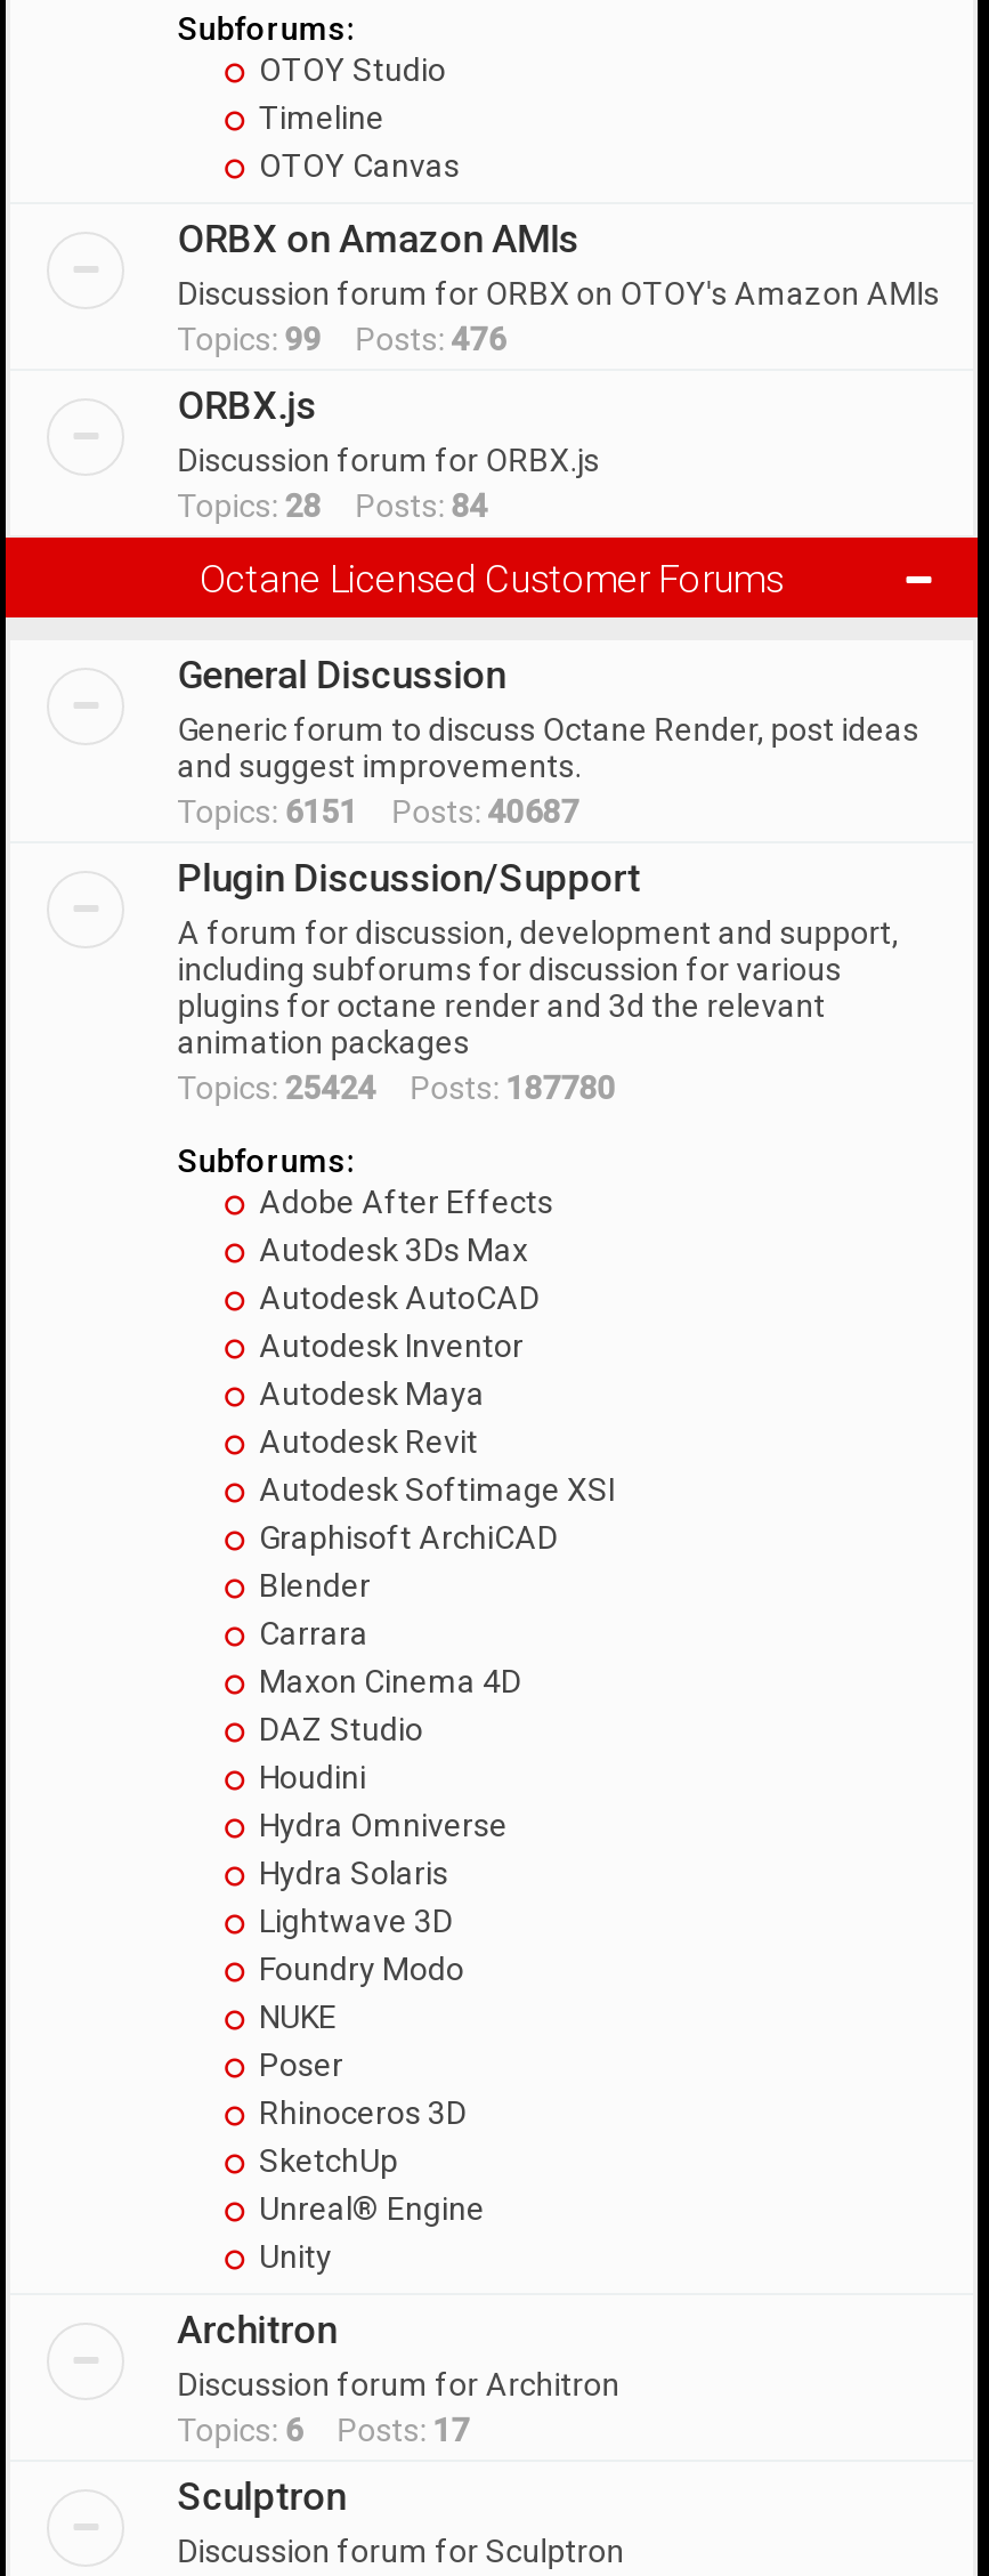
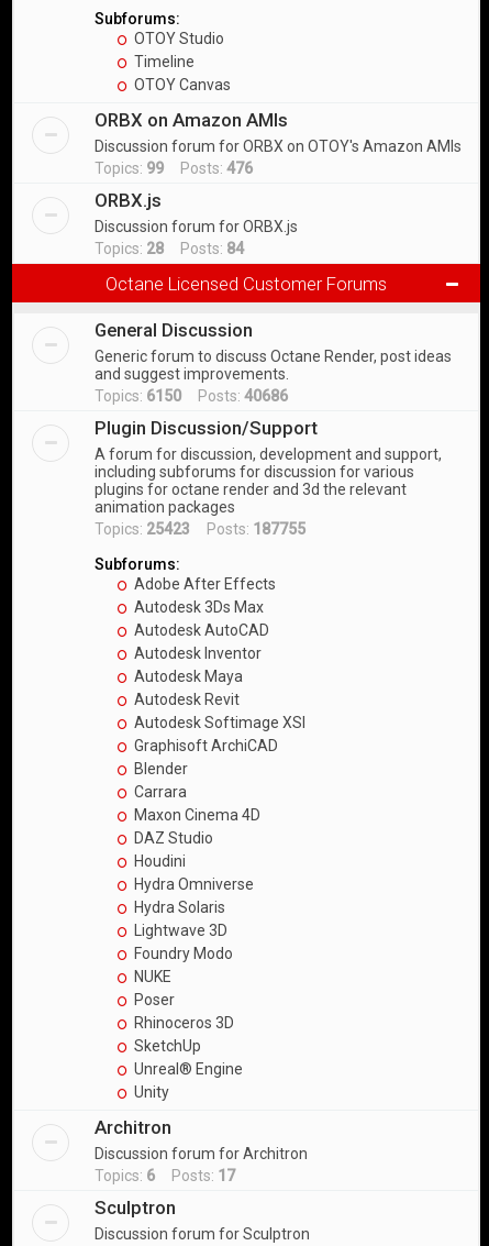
- Topics: 6151 Posts: 40687
+ Topics: 6150 Posts: 40686

- Topics: 25424 Posts: 187780
+ Topics: 25423 Posts: 187755
